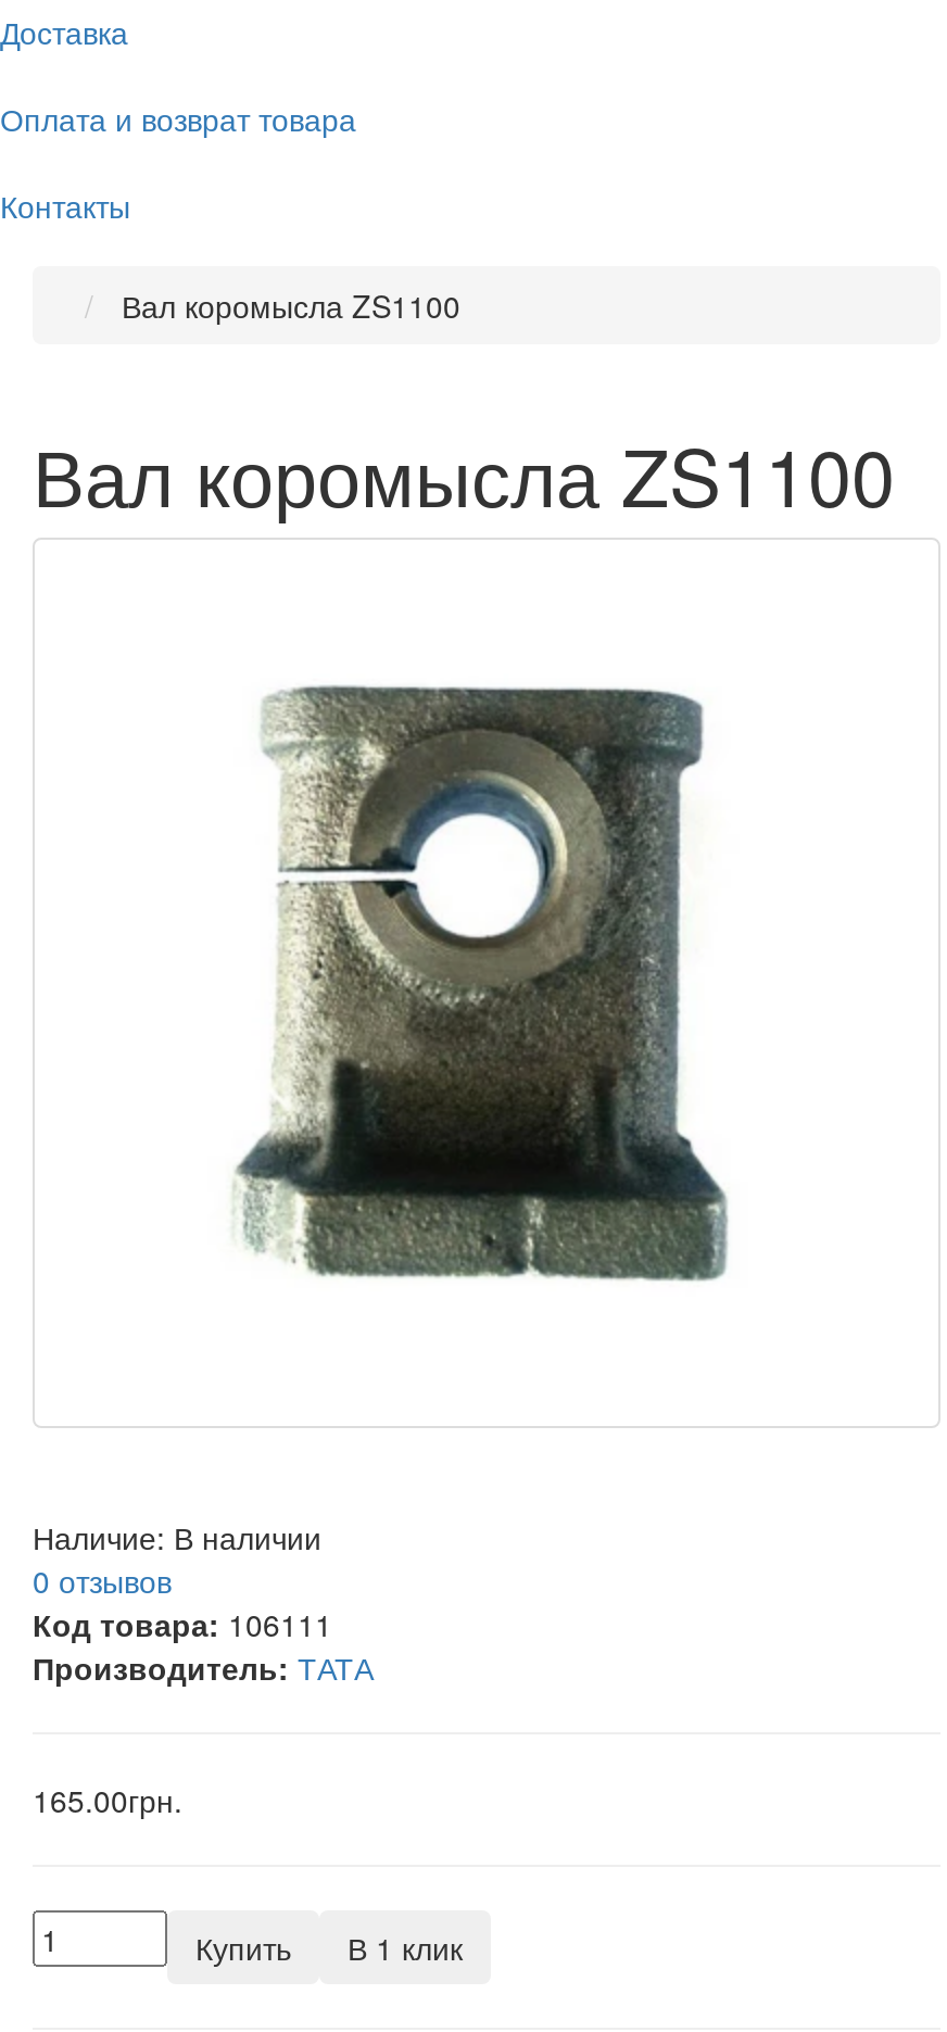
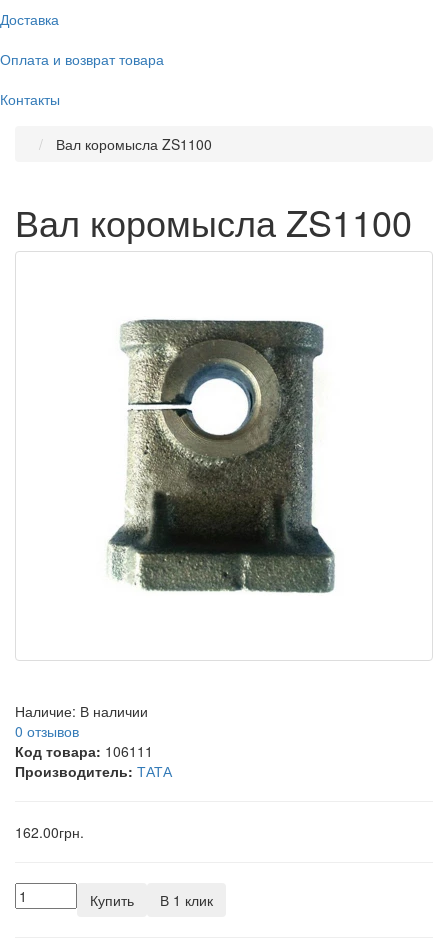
- 165.00грн.
+ 162.00грн.
